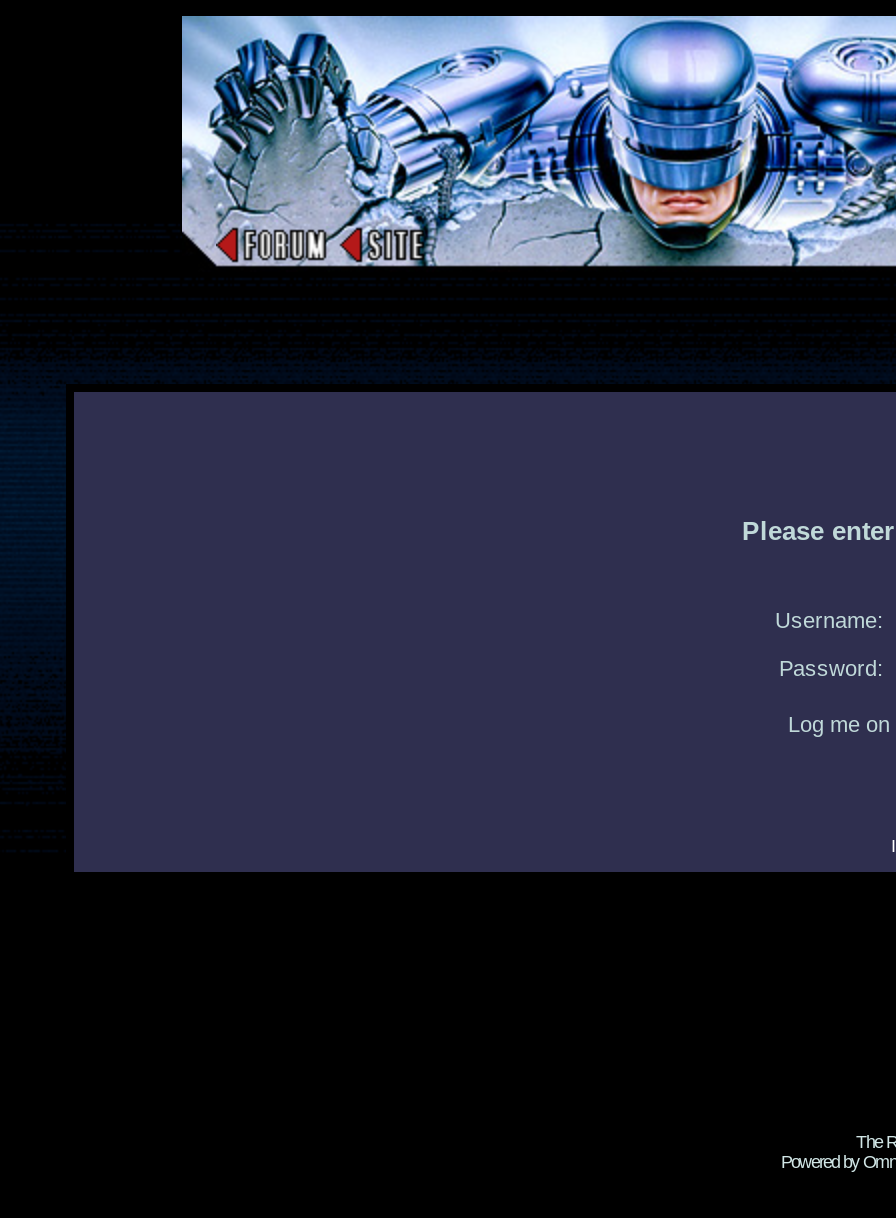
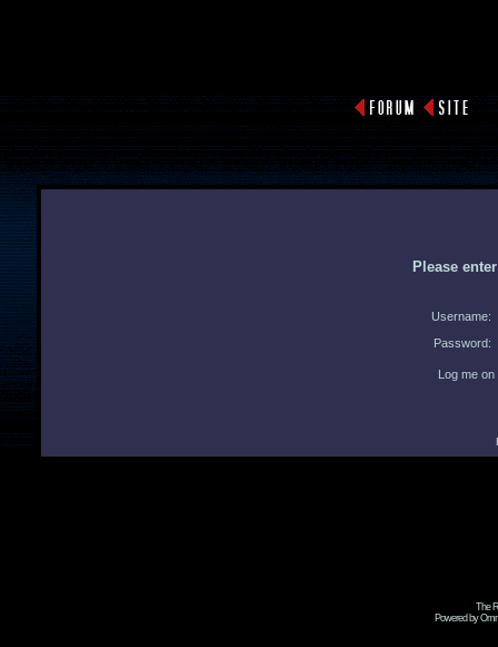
- [image]
